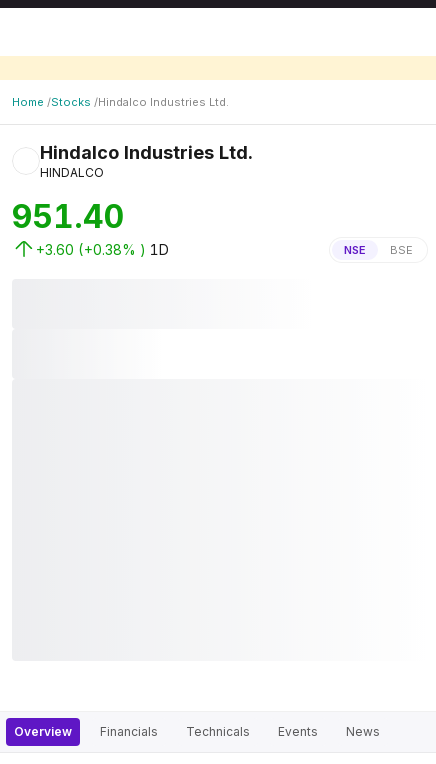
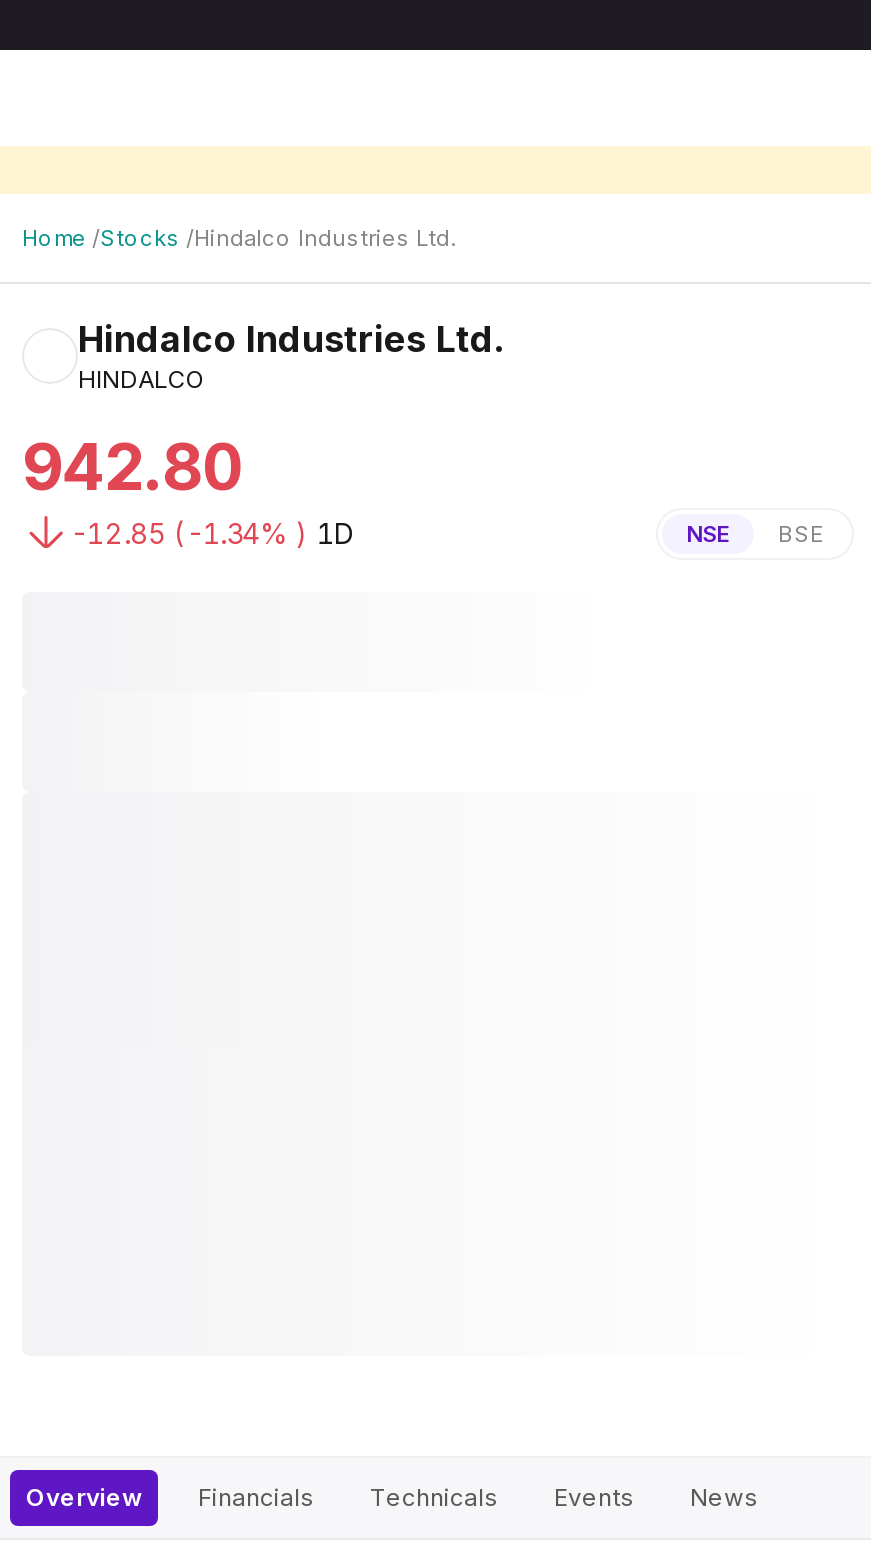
- 951.40
+ 942.80

- +3.60 (+0.38% ) 1D
+ -12.85 (-1.34% ) 1D
